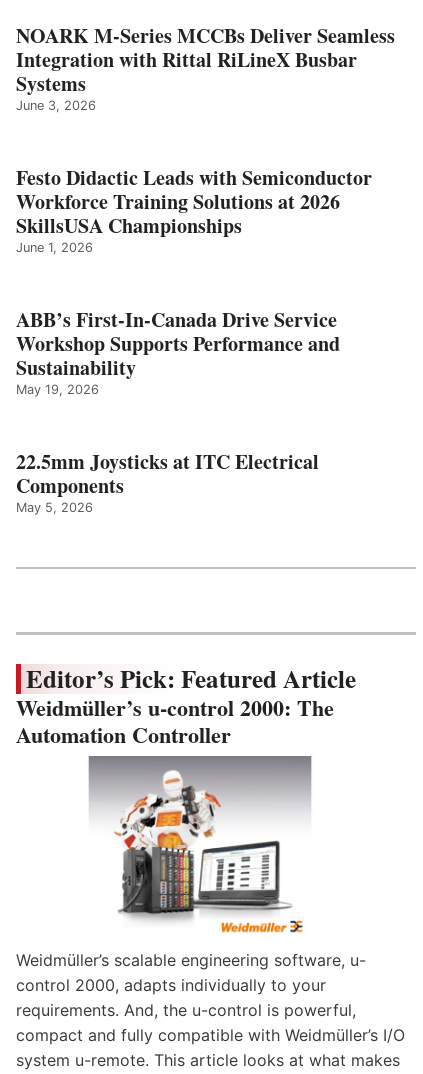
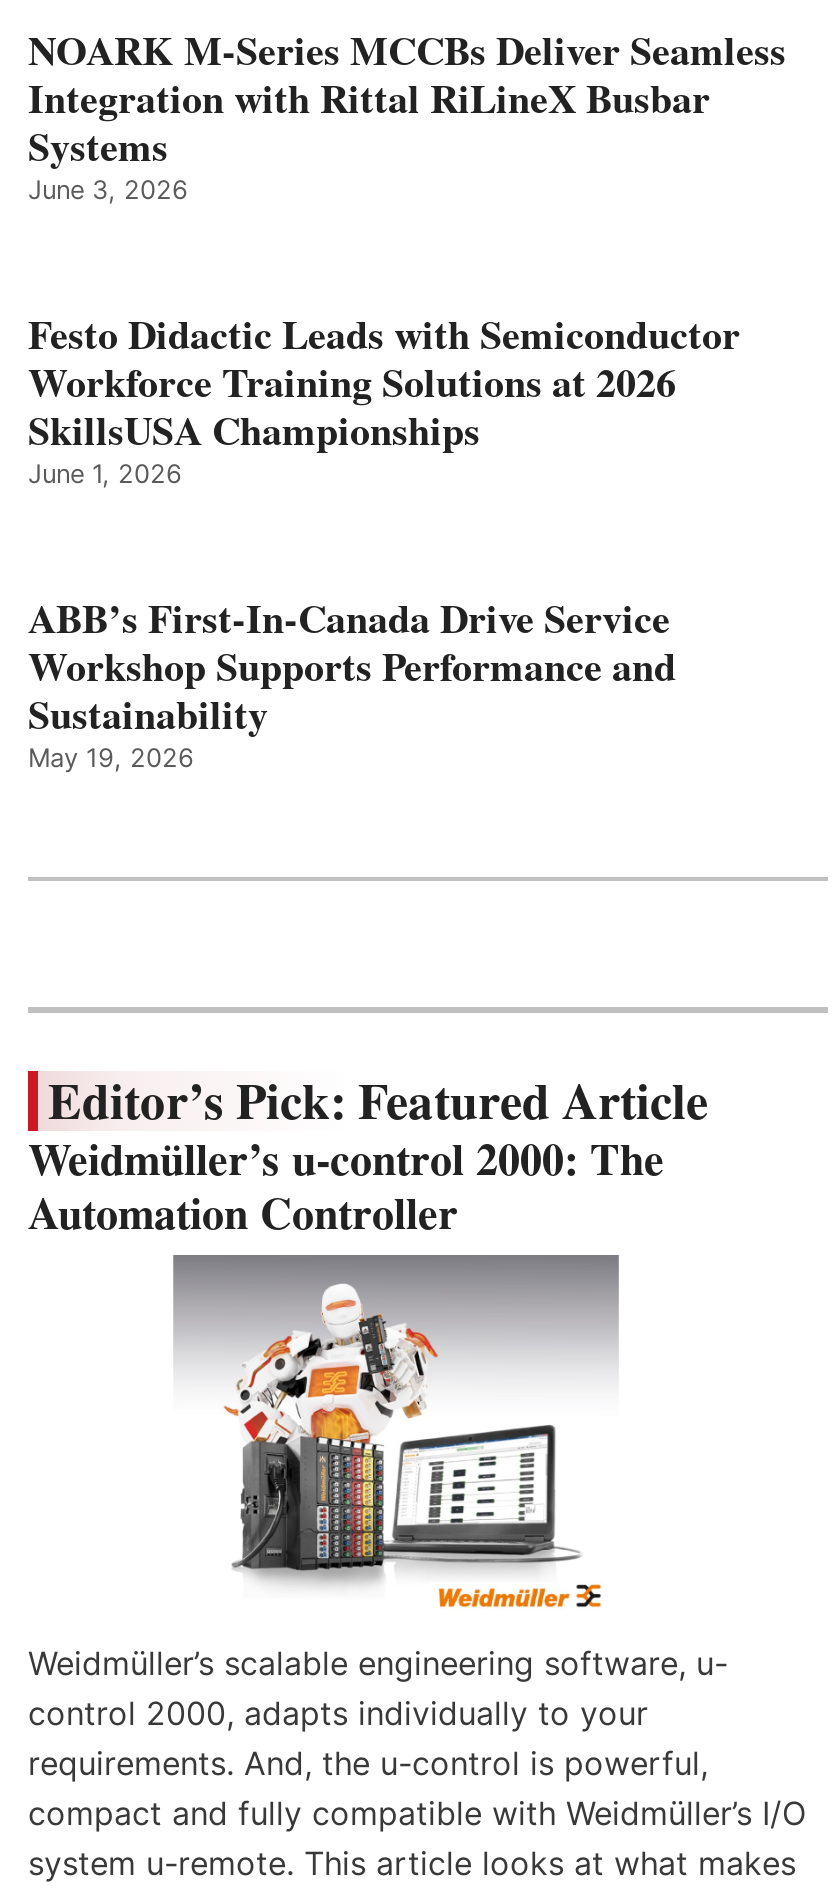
- 22.5mm Joysticks at ITC Electrical
- Components
- May 5, 2026
